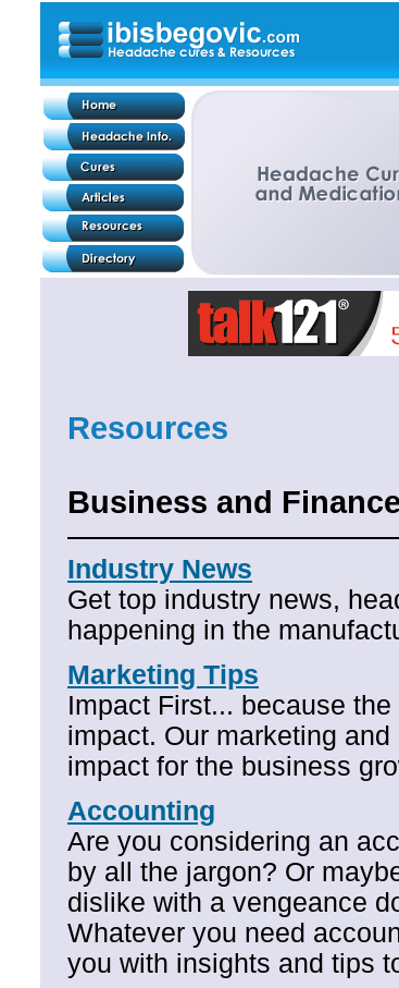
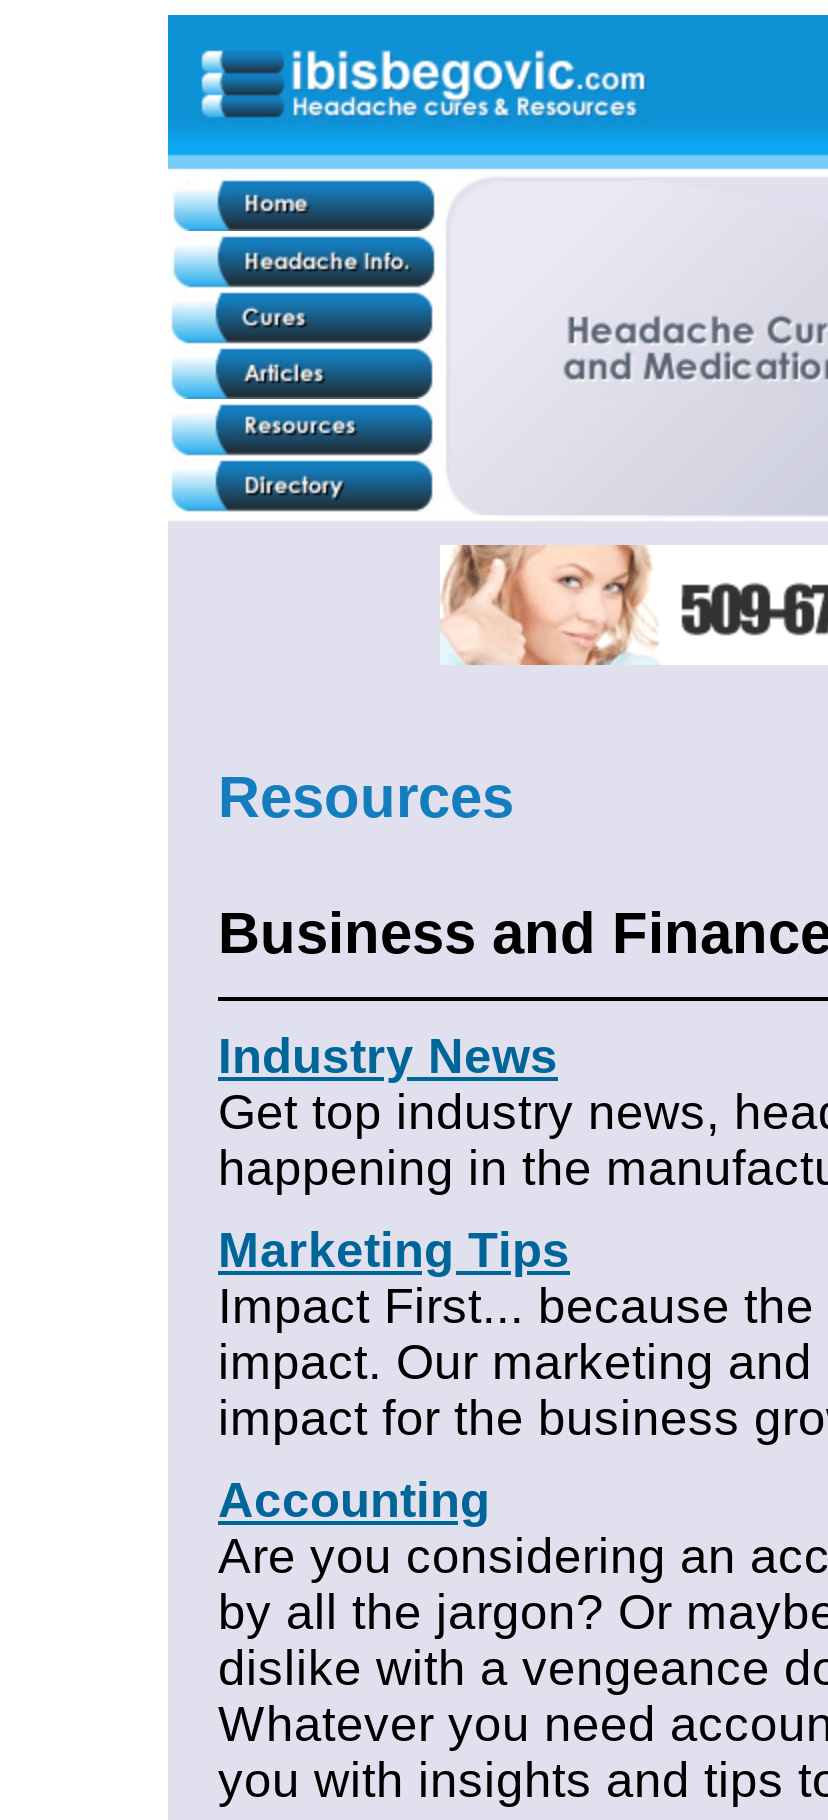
- [image]
+ [image]
